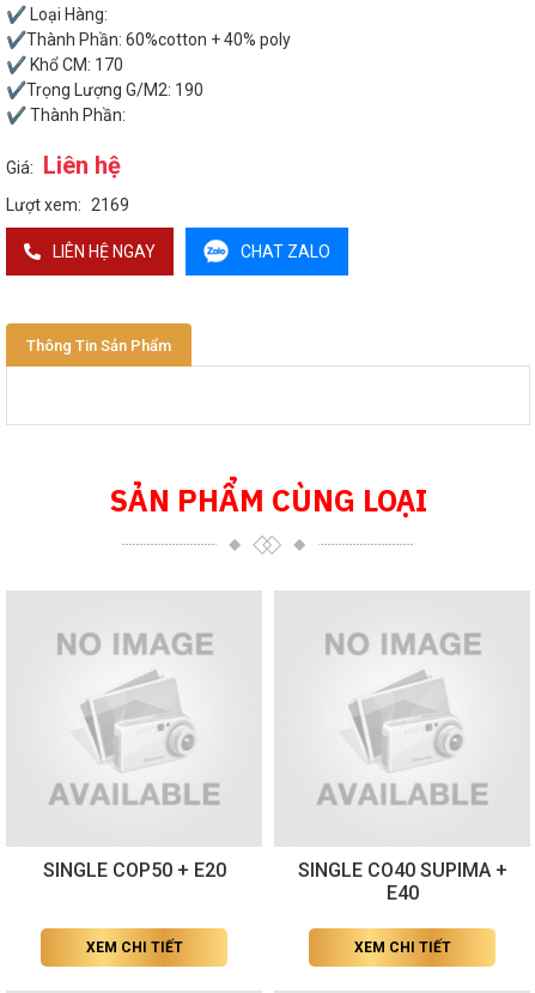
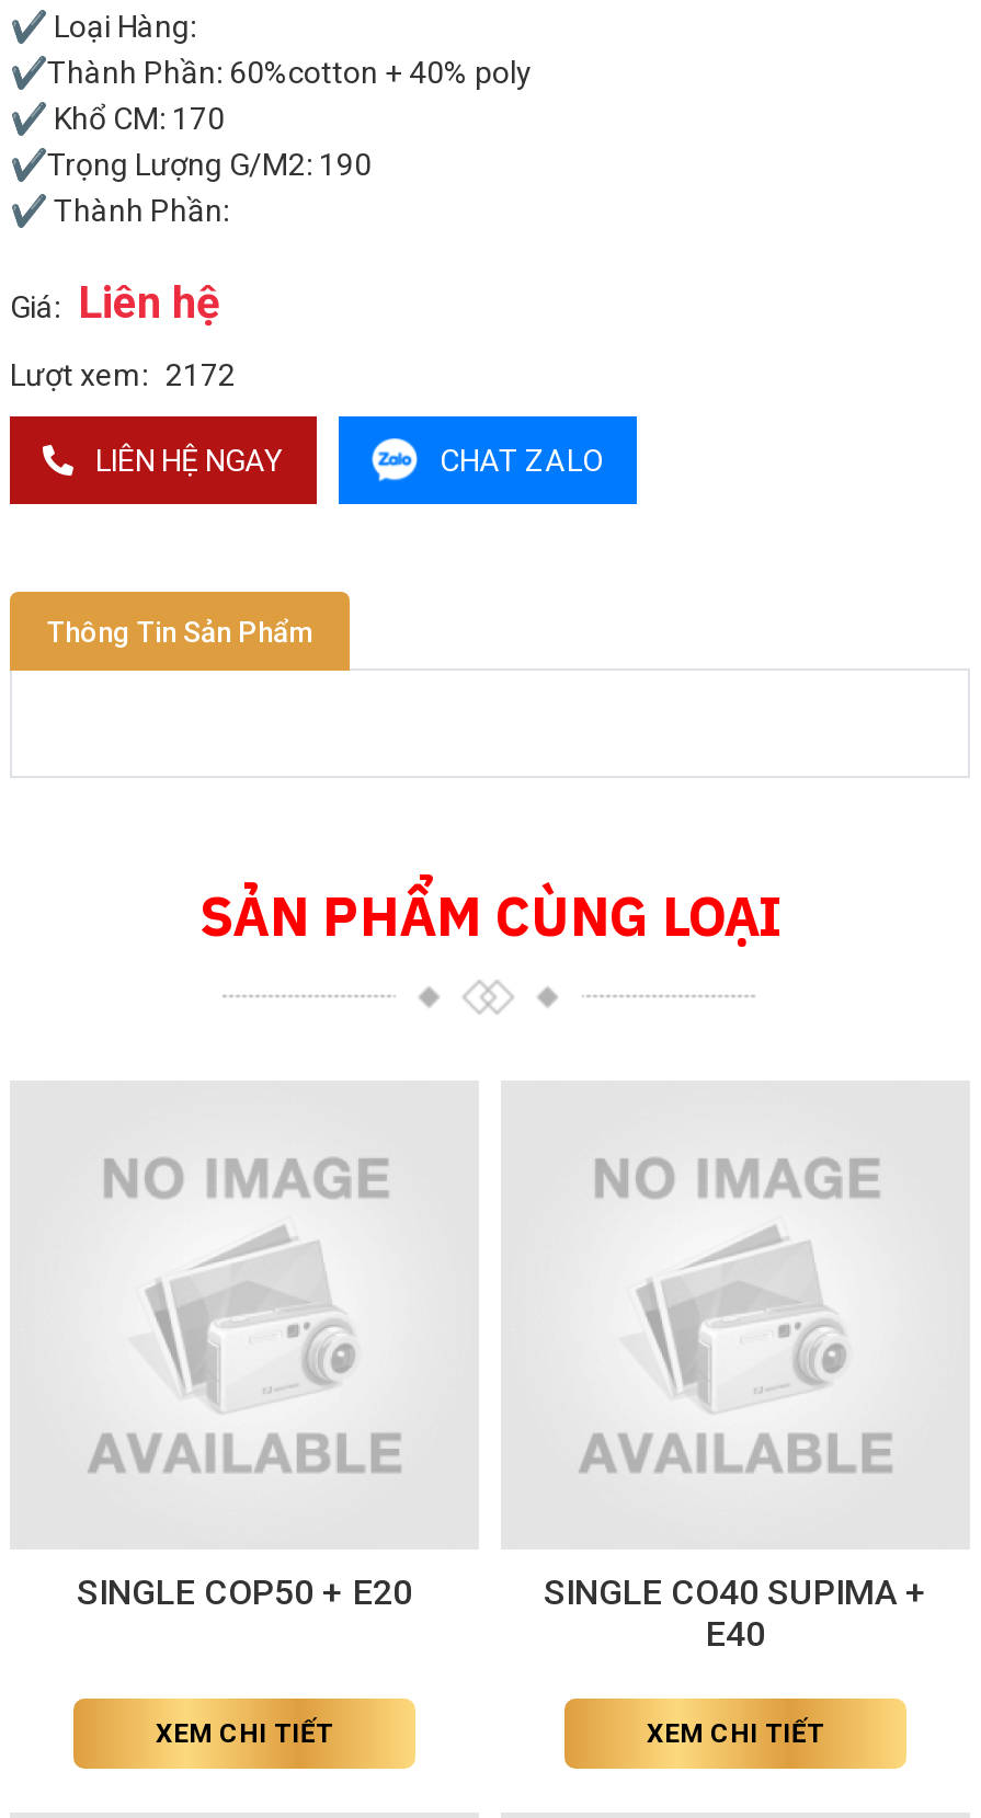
- Lượt xem: 2169
+ Lượt xem: 2172
